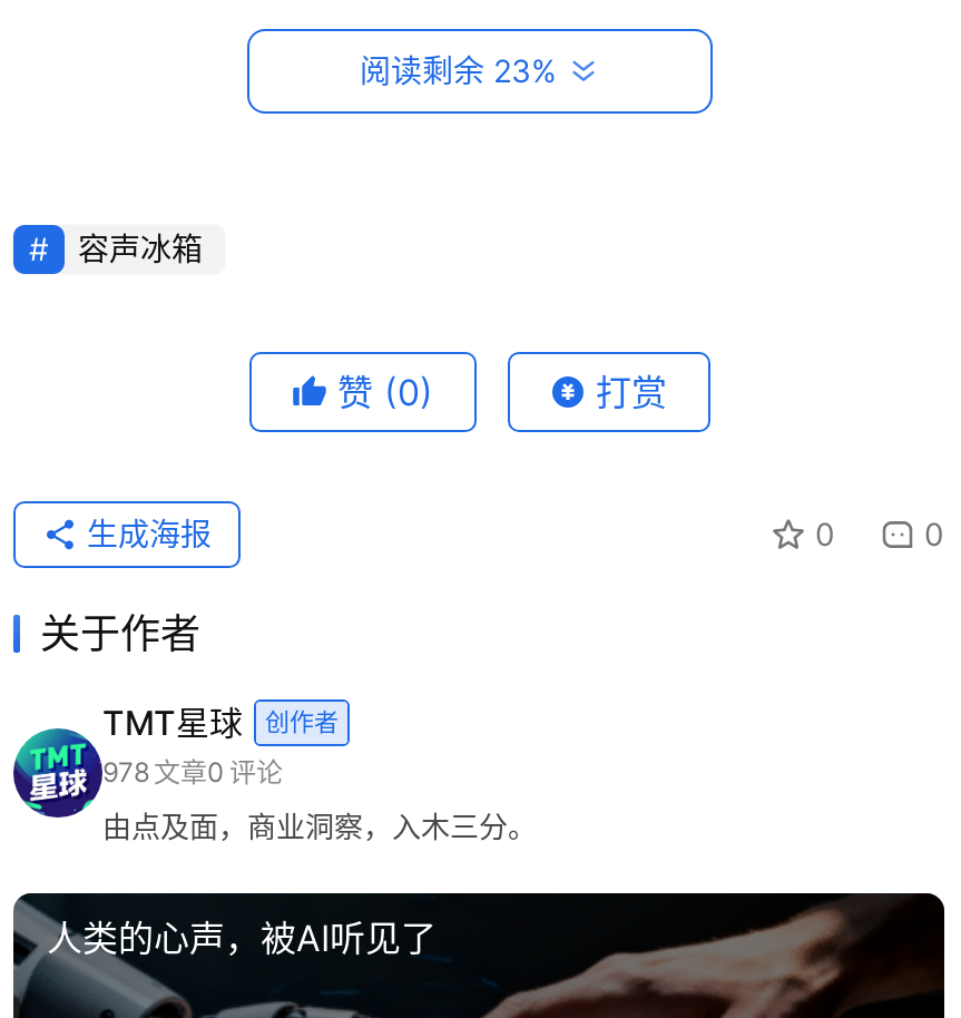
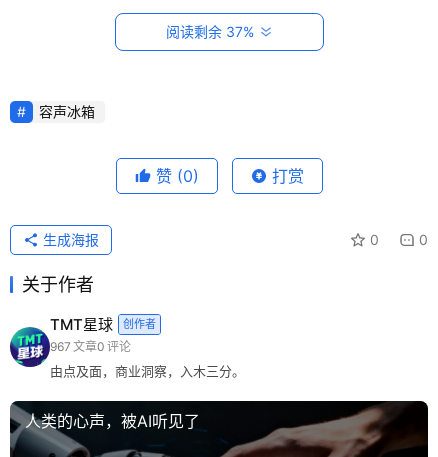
- 阅读剩余 23%
+ 阅读剩余 37%

- 978 文章0 评论
+ 967 文章0 评论
